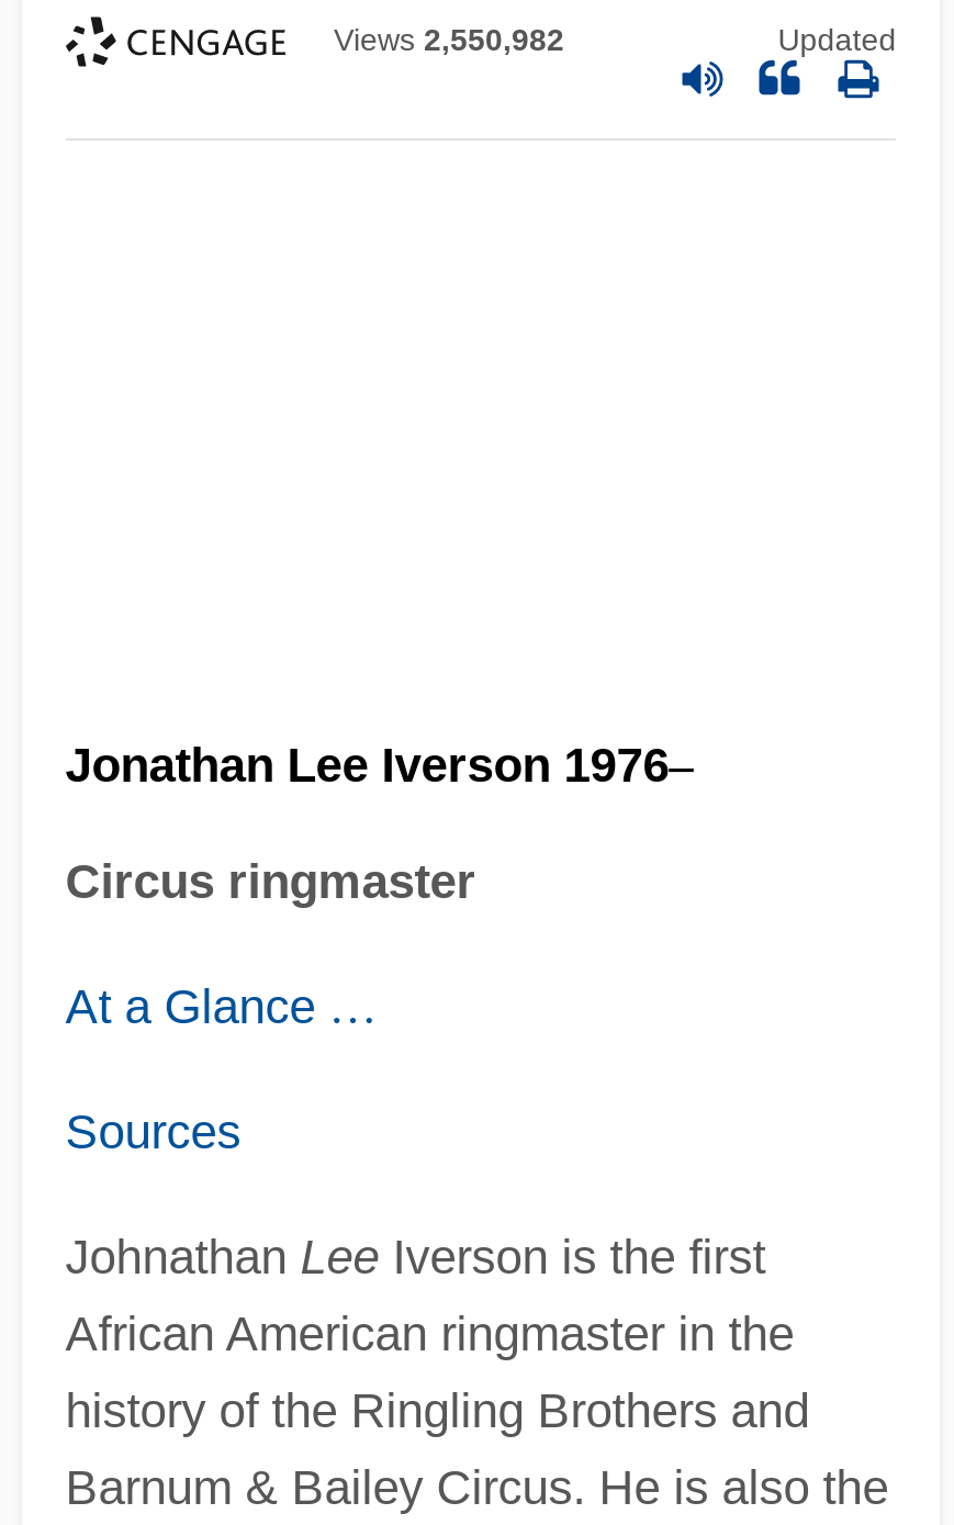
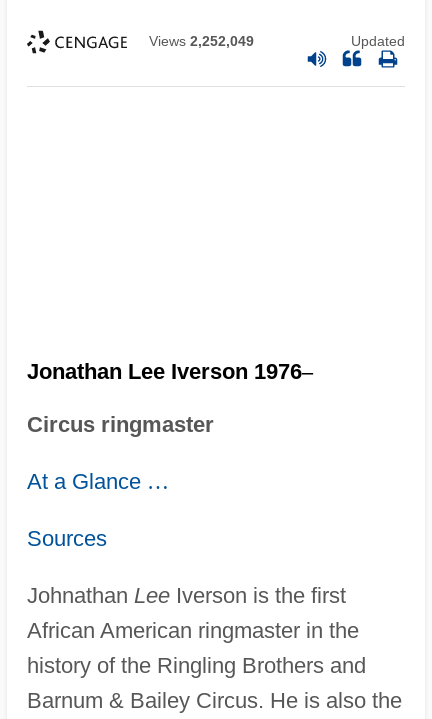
- Views 2,550,982
+ Views 2,252,049
